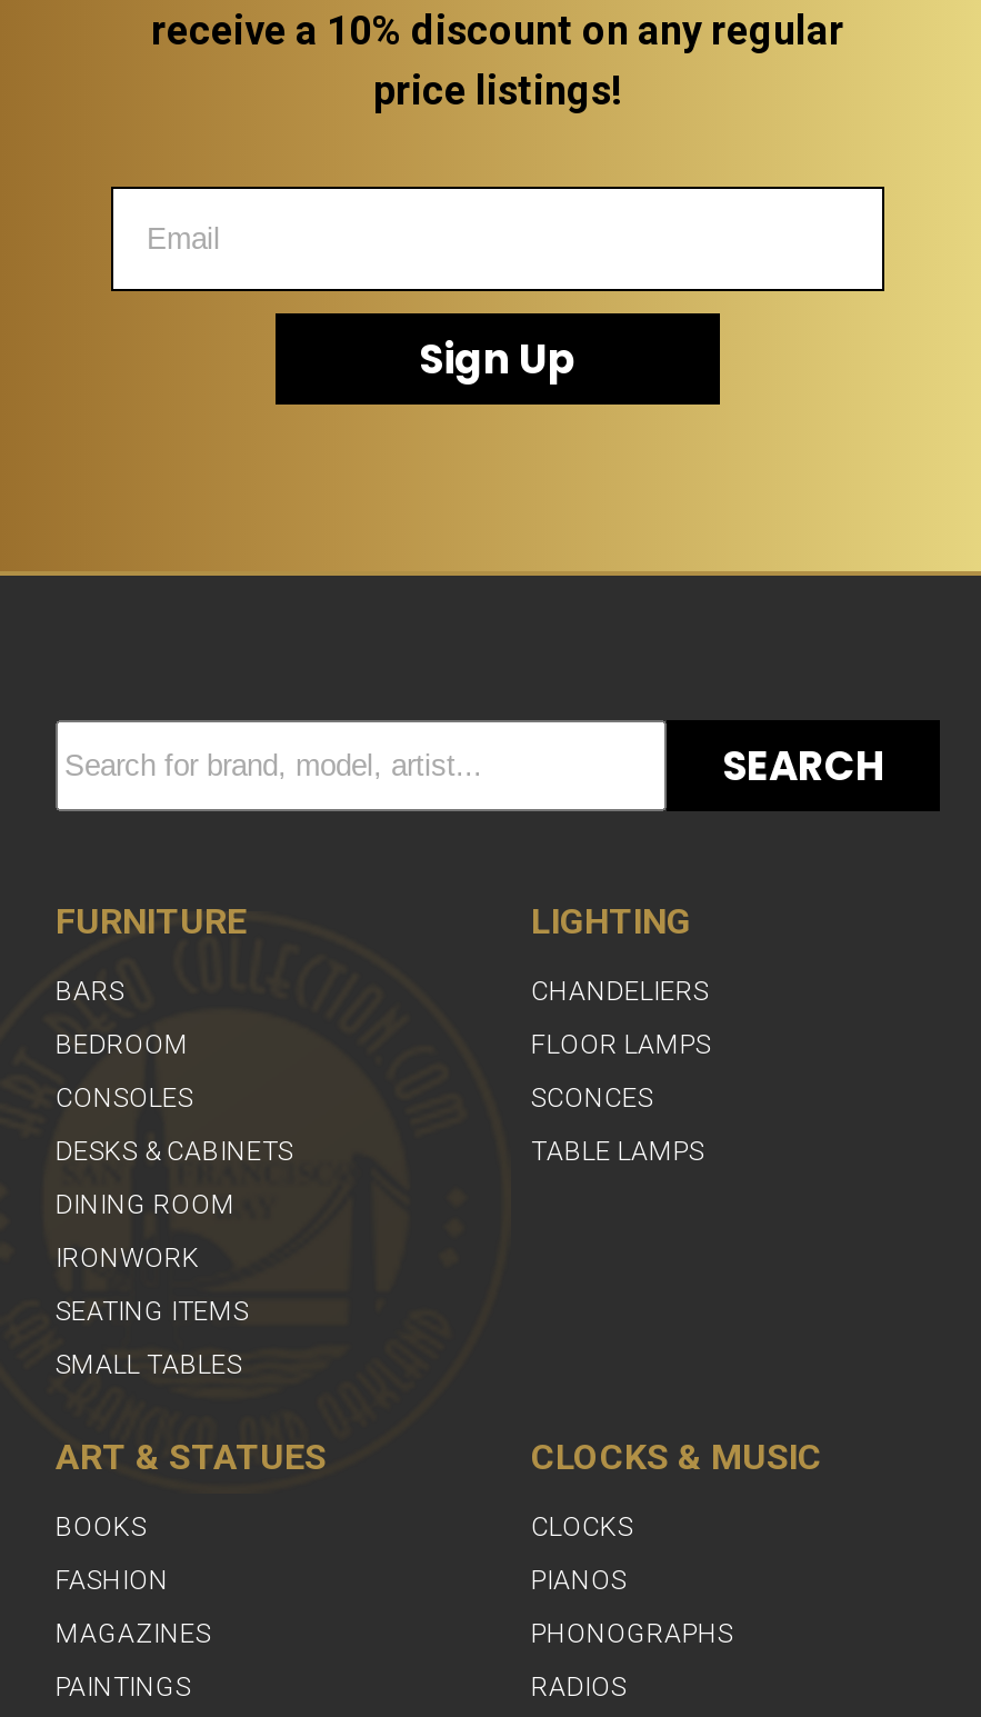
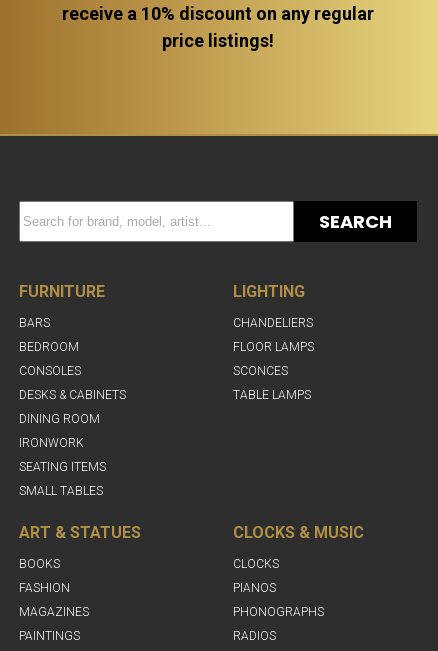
- [image]
- Sign Up
